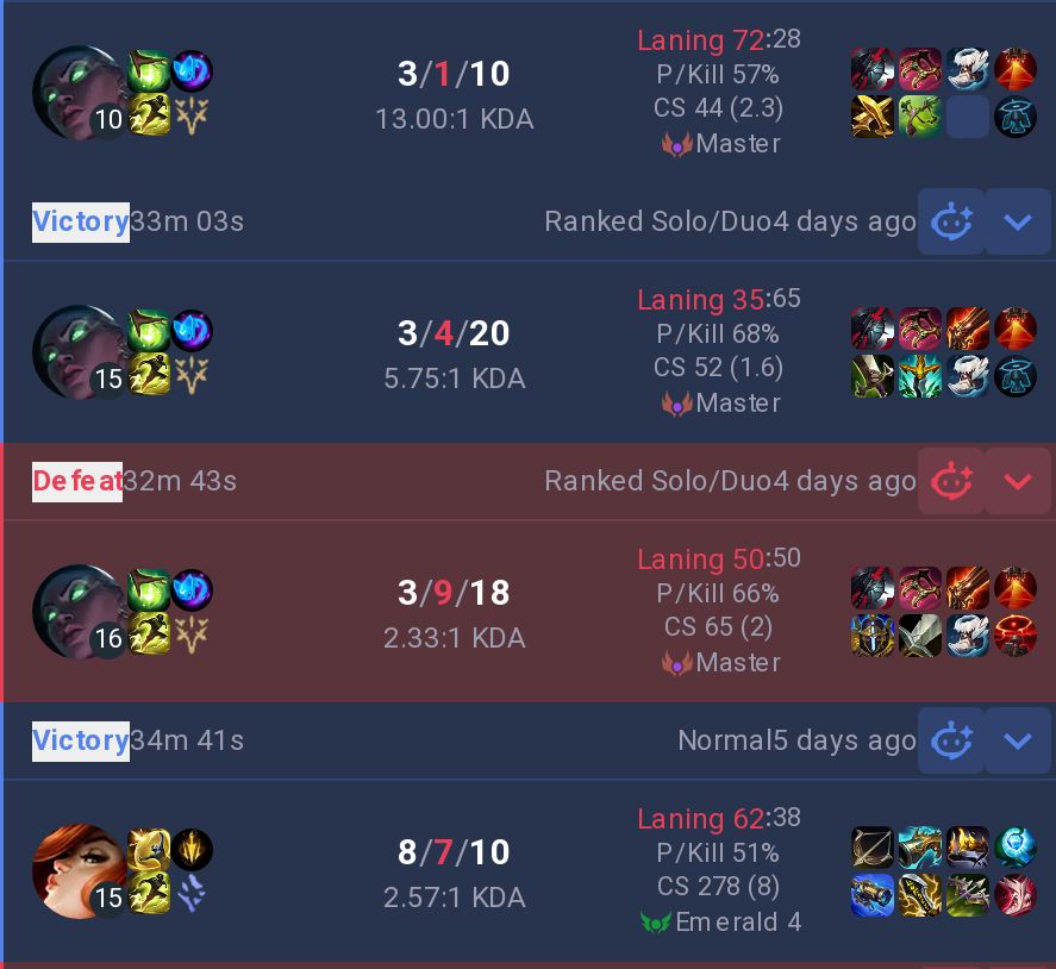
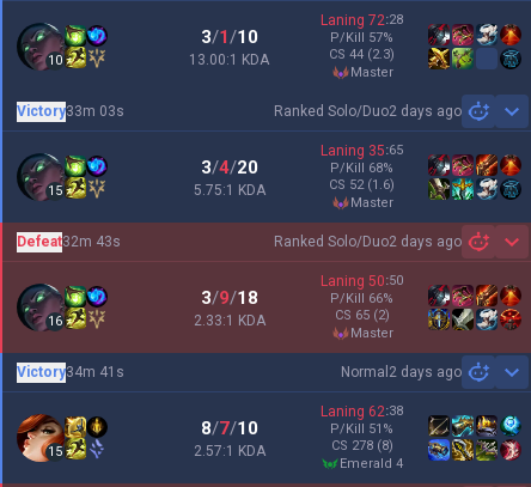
- Ranked Solo/Duo4 days ago
+ Ranked Solo/Duo2 days ago

- Ranked Solo/Duo4 days ago
+ Ranked Solo/Duo2 days ago

- Normal 5 days ago
+ Normal 2 days ago
